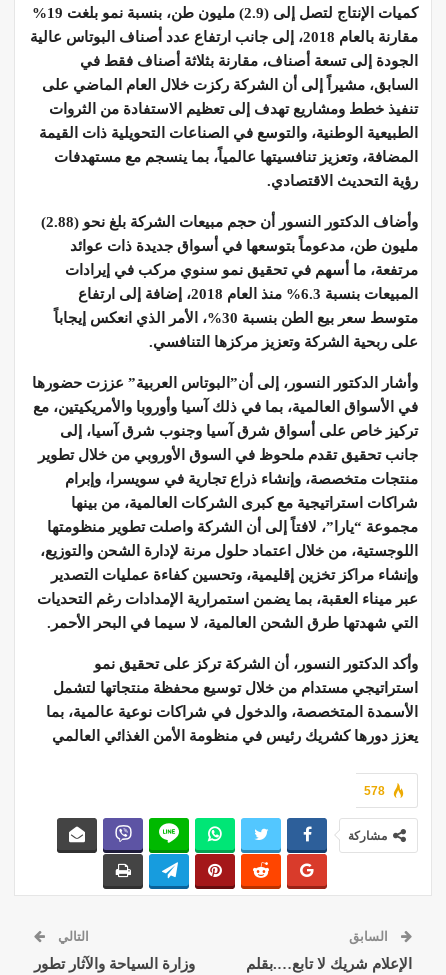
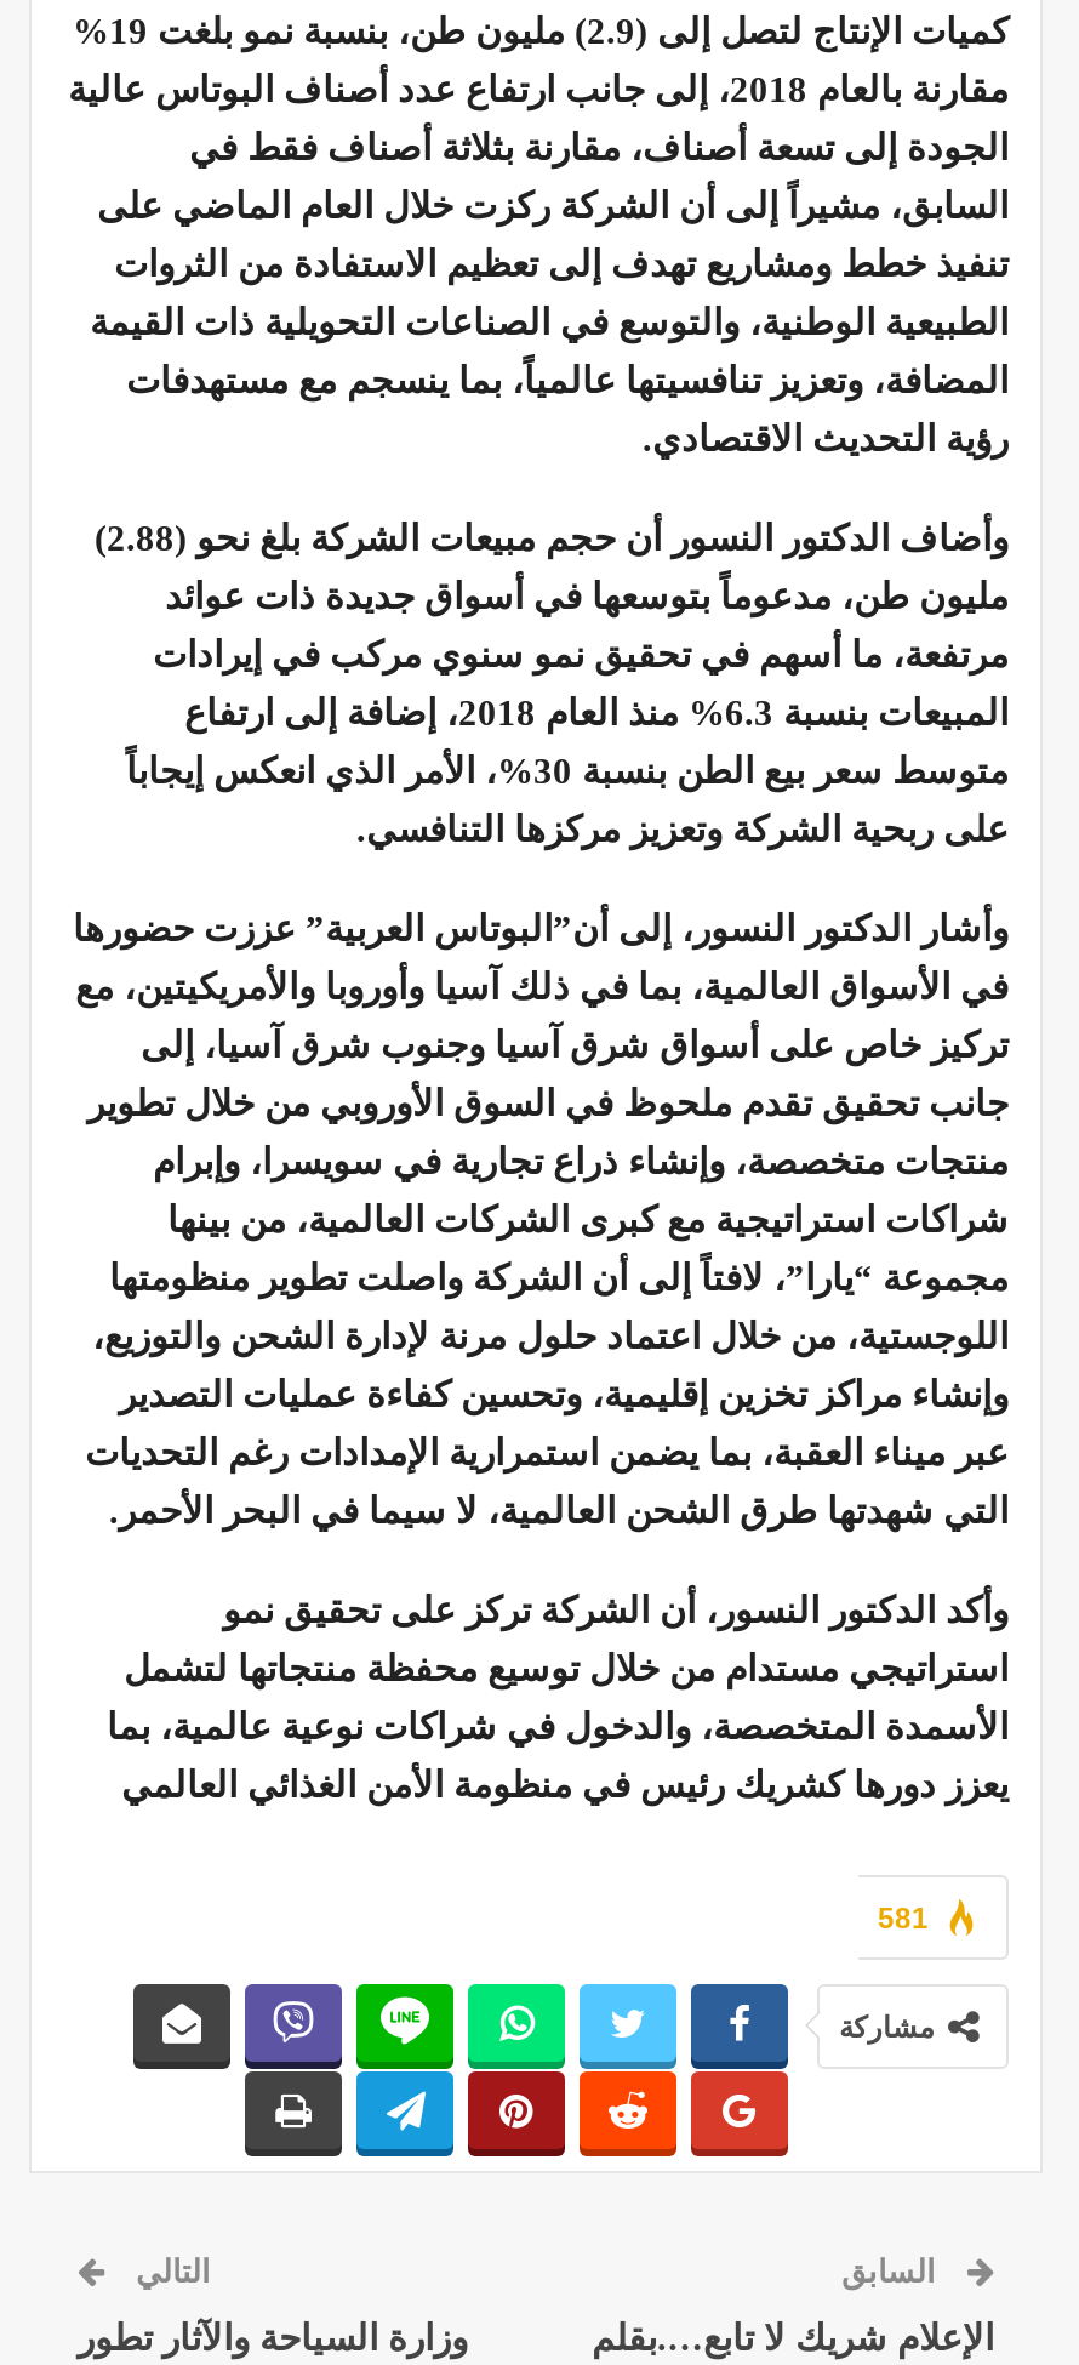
- 578
+ 581
